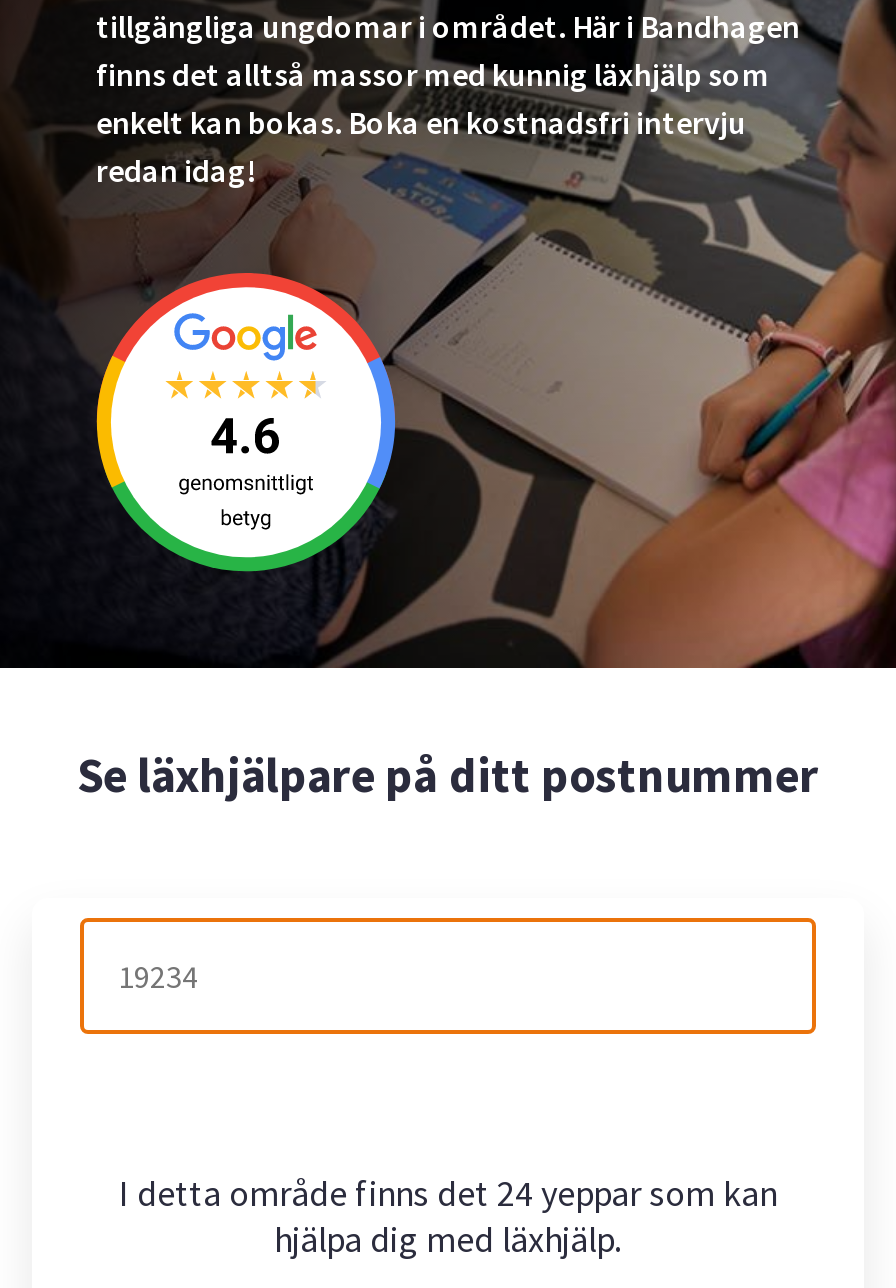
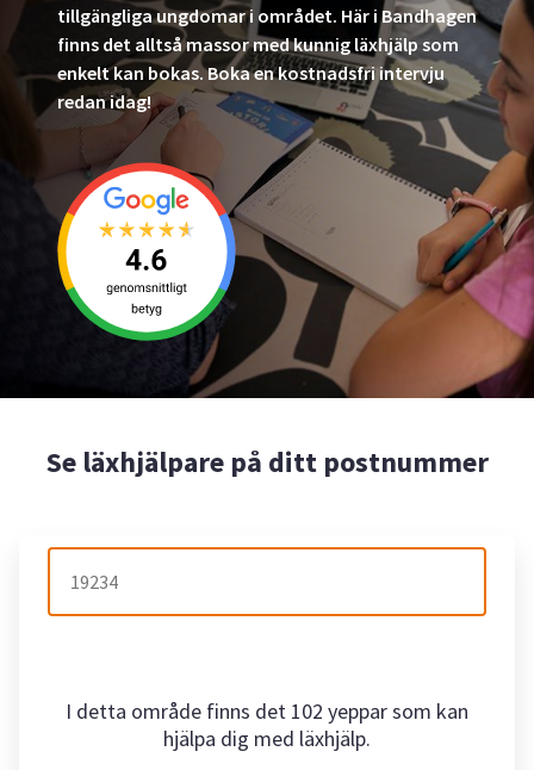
- I detta område finns det 24 yeppar som kan
+ I detta område finns det 102 yeppar som kan
